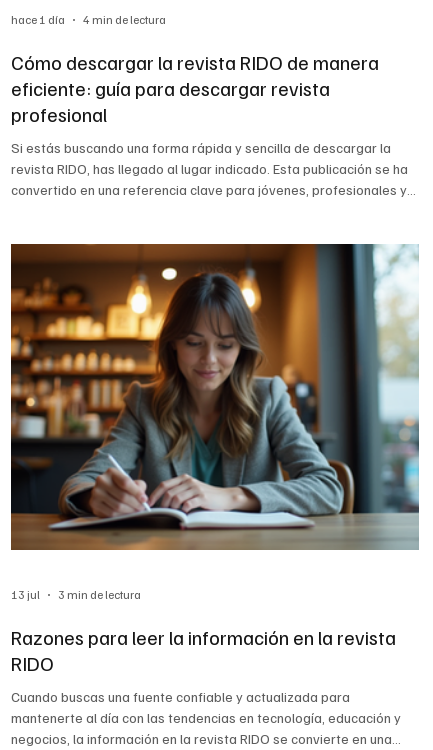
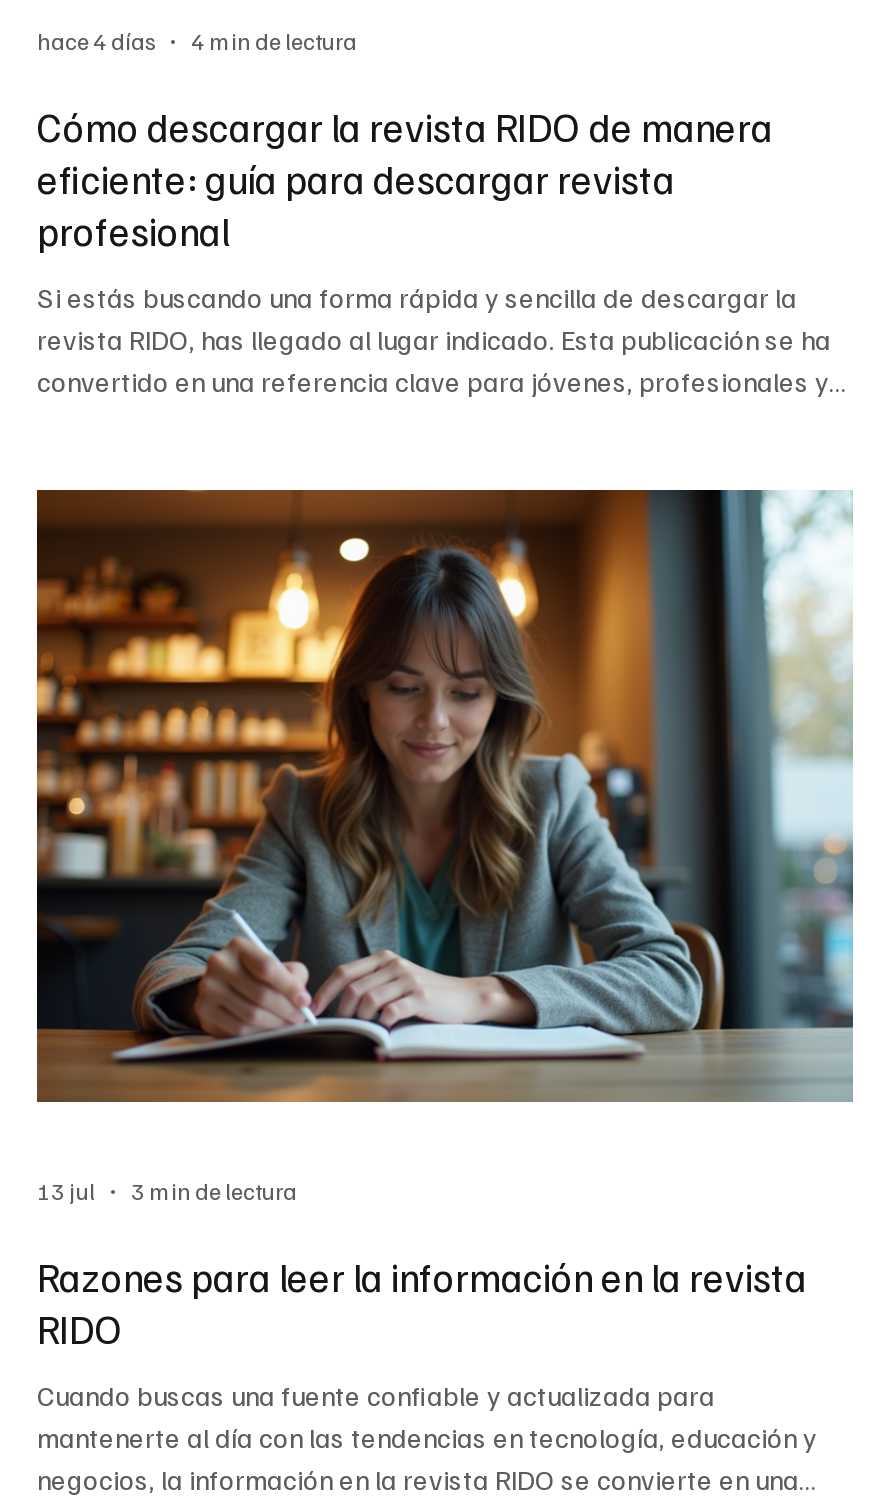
- hace 1 día 4 min de lectura
+ hace 4 días 4 min de lectura
